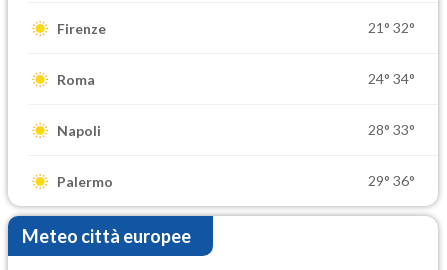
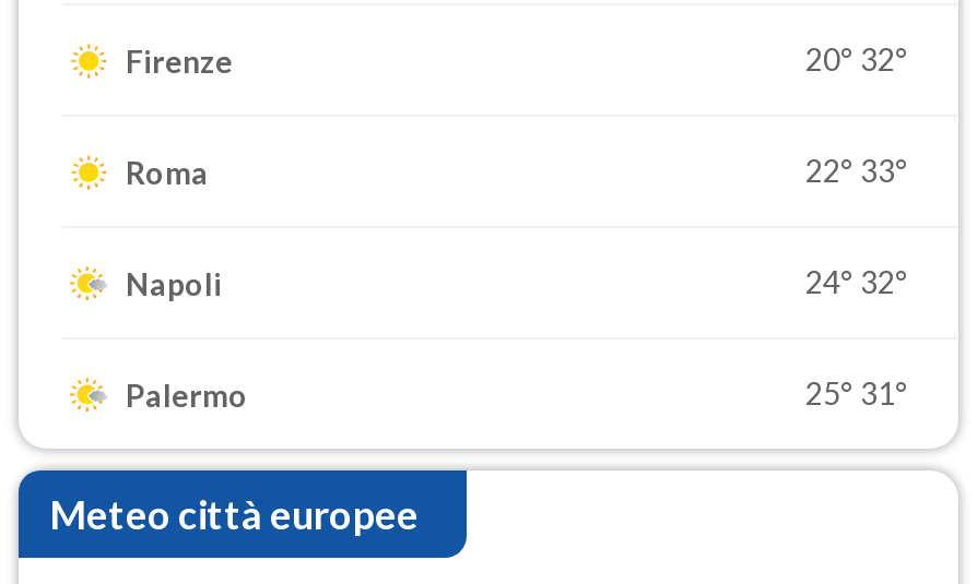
- 21° 32°
+ 20° 32°

- 24° 34°
+ 22° 33°

- 28° 33°
+ 24° 32°

- 29° 36°
+ 25° 31°
